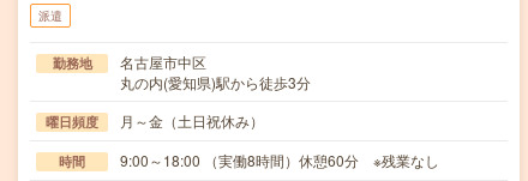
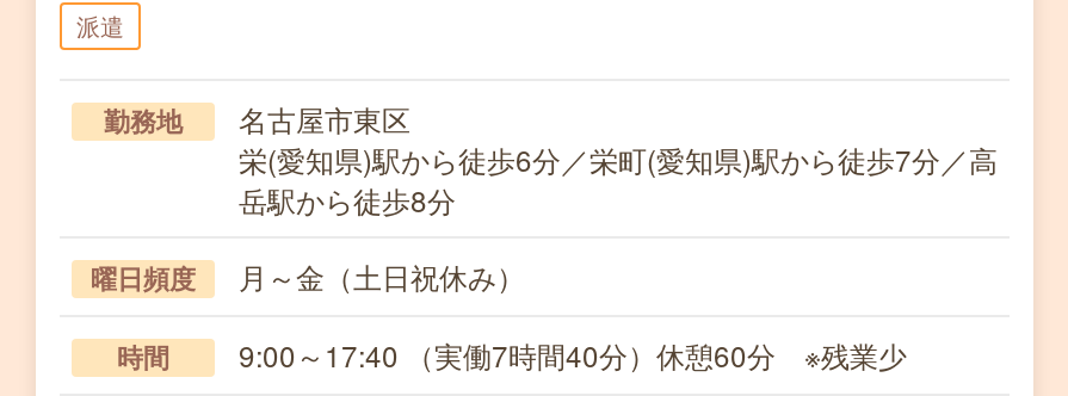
- 名古屋市中区
- 丸の内(愛知県)駅から徒歩3分
+ 名古屋市東区
+ 栄(愛知県)駅から徒歩6分／栄町(愛知県)駅から徒歩7分／高
+ 岳駅から徒歩8分

- 9:00～18:00 （実働8時間）休憩60分 ※残業なし
+ 9:00～17:40 （実働7時間40分）休憩60分 ※残業少
